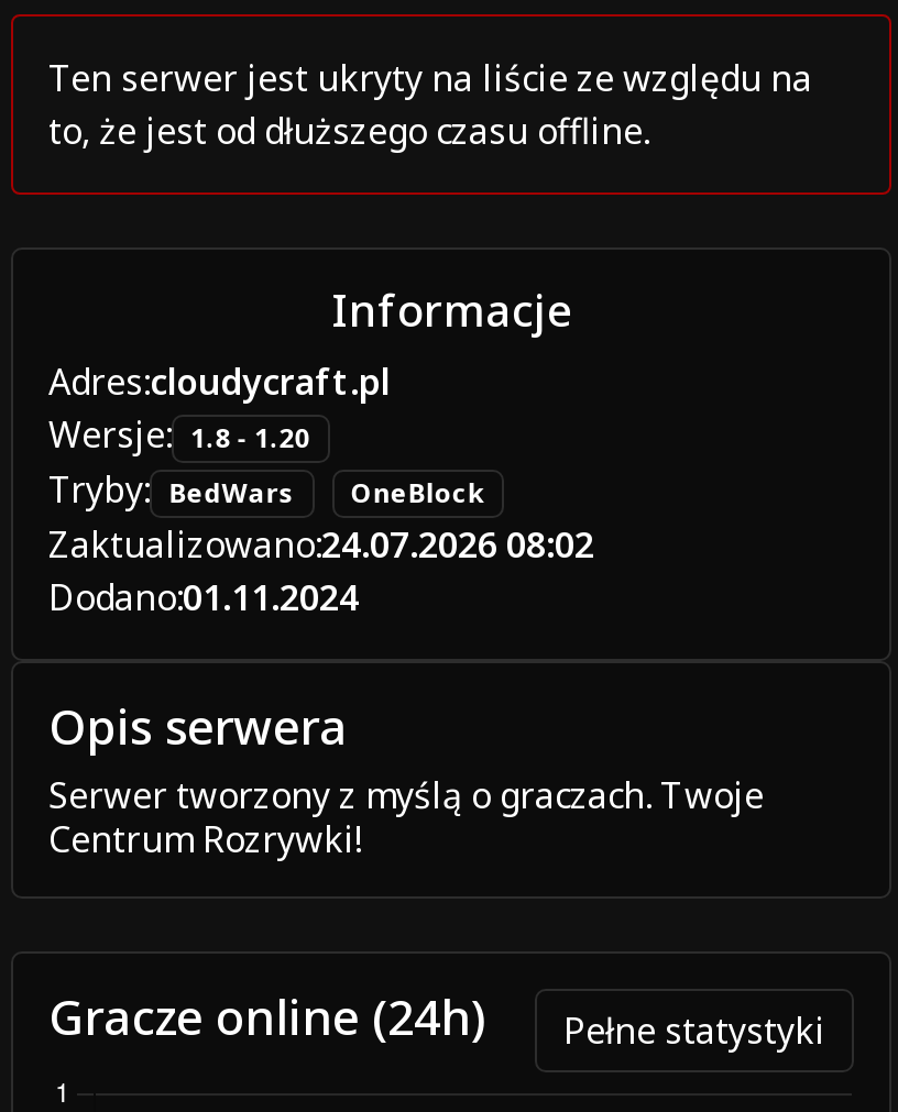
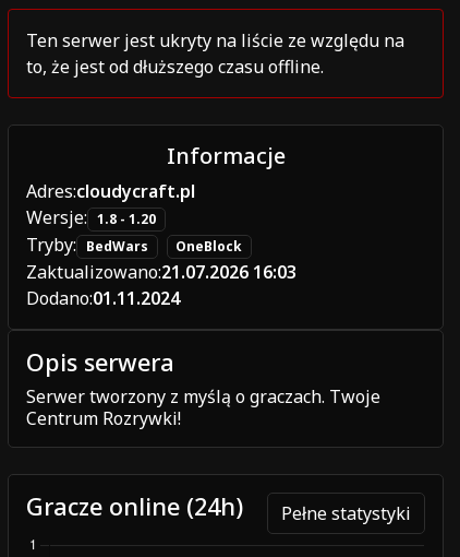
- Zaktualizowano:24.07.2026 08:02
+ Zaktualizowano:21.07.2026 16:03
